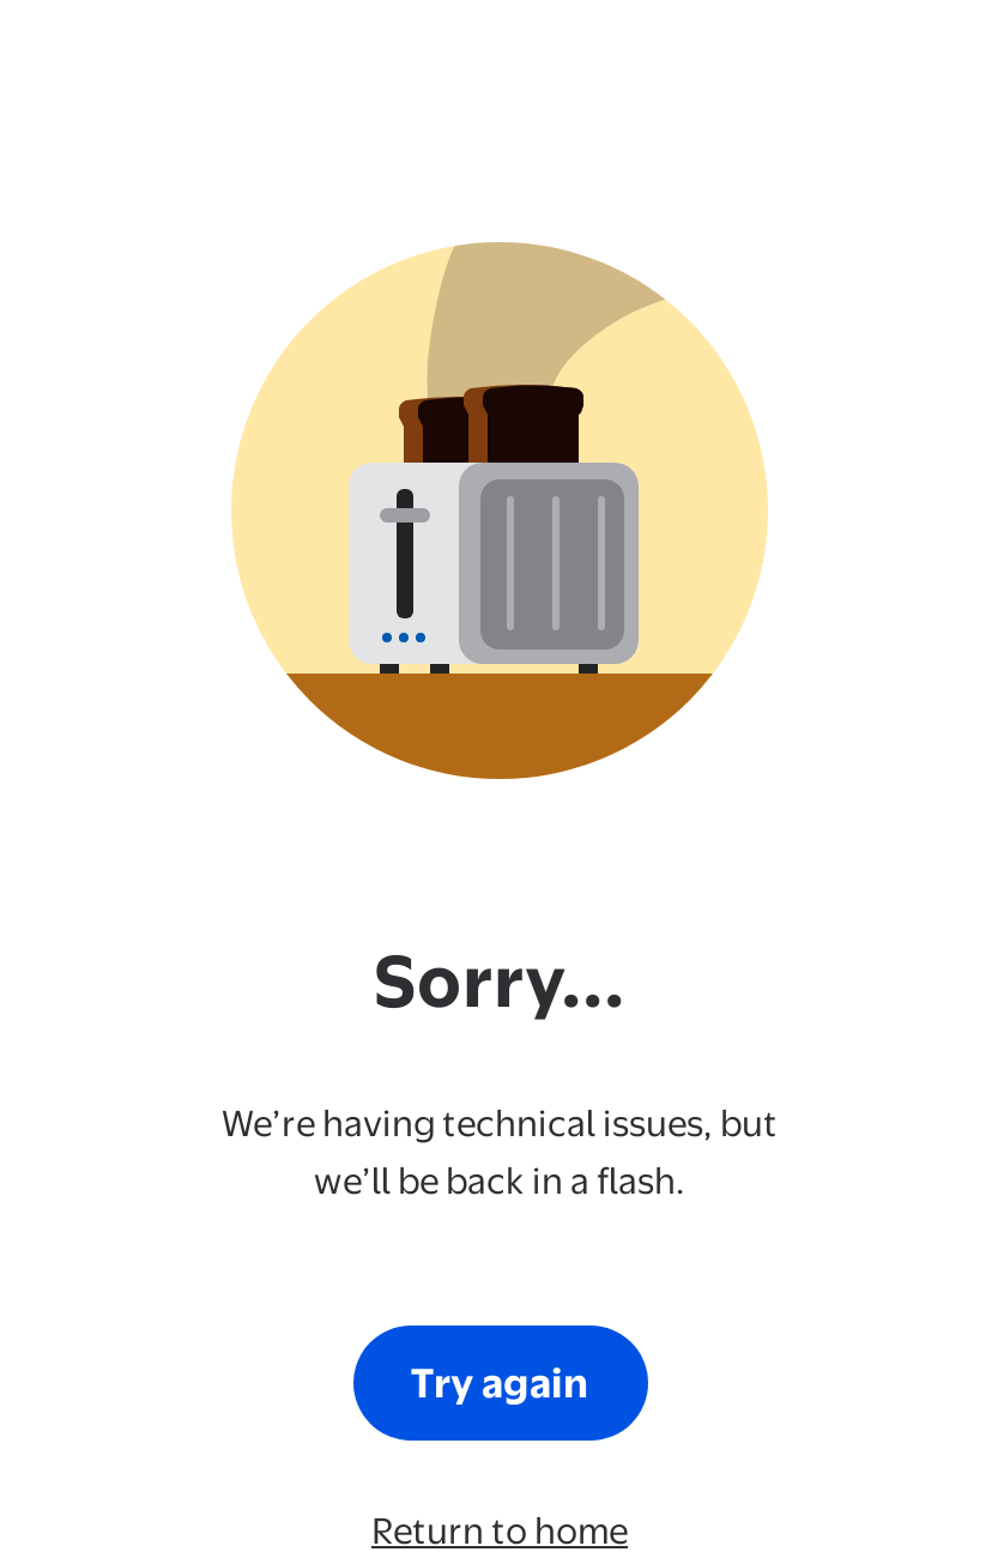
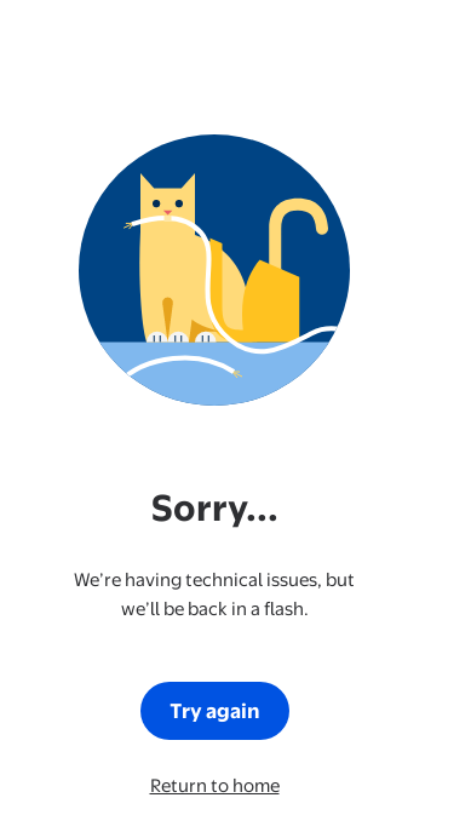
- [image]
+ [image]
